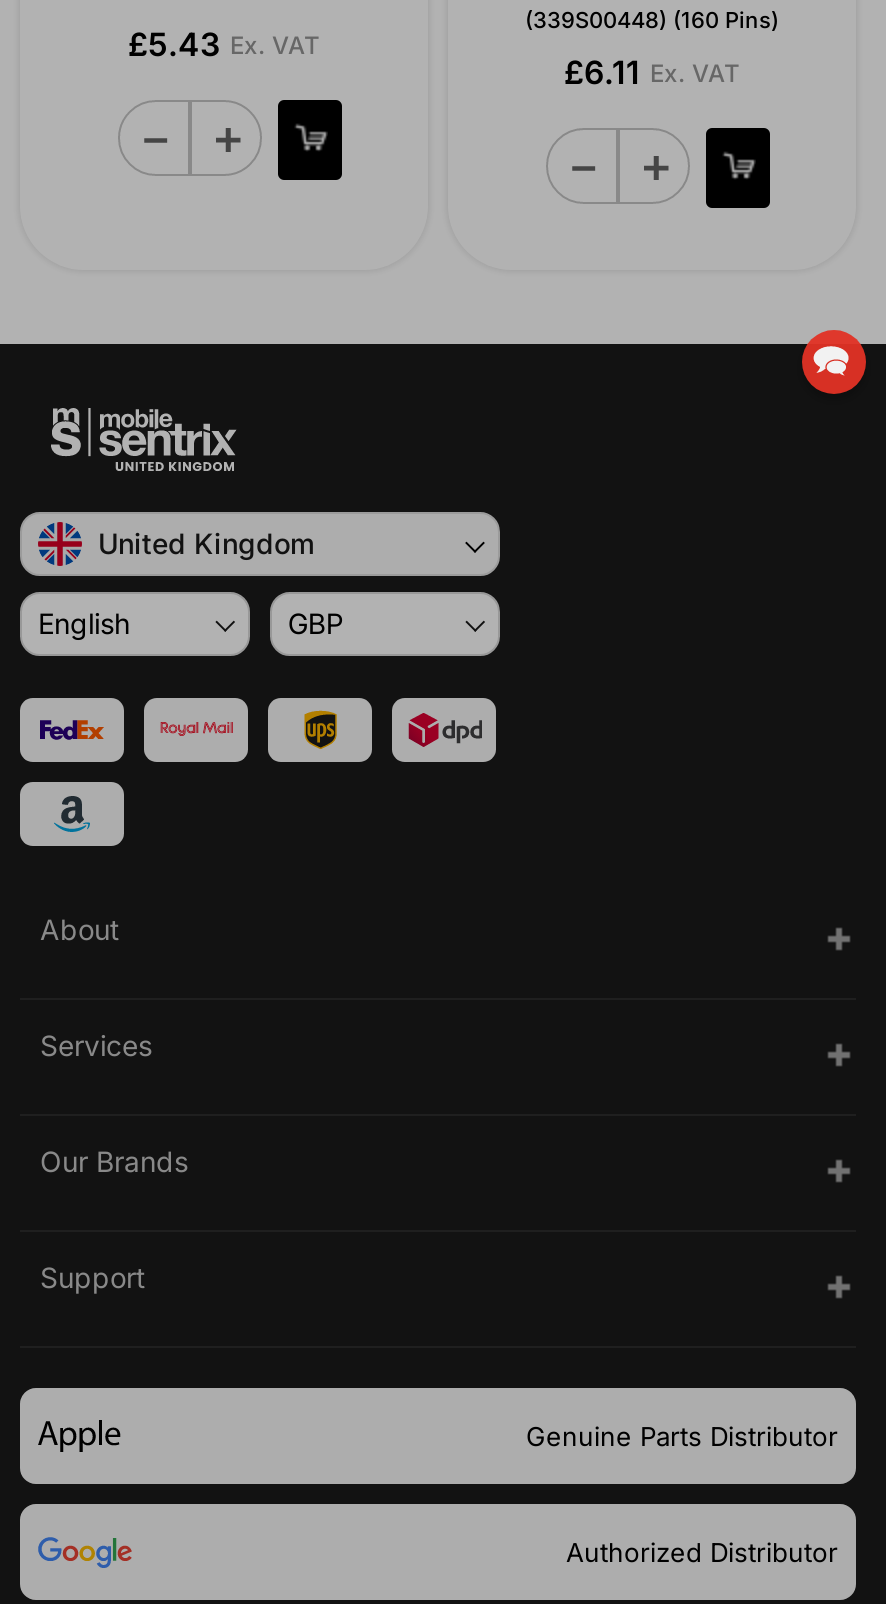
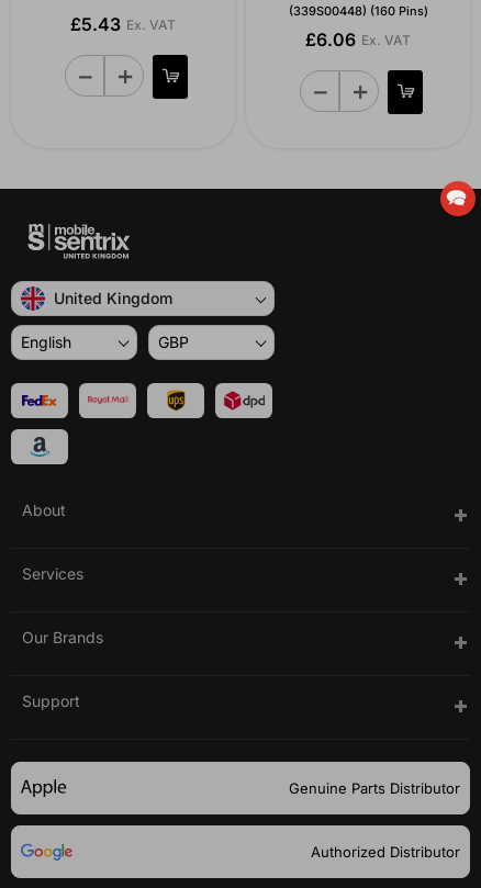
- £6.11 Ex. VAT
+ £6.06 Ex. VAT
